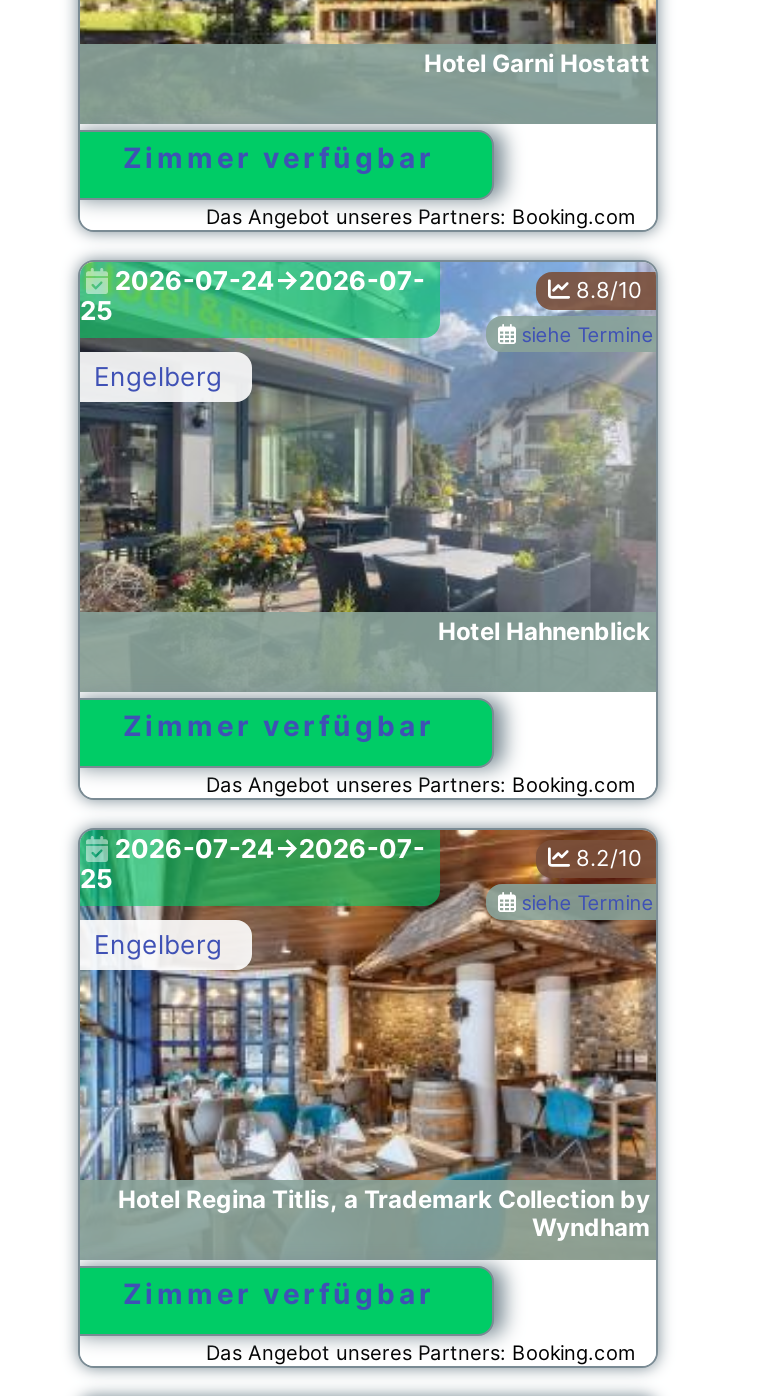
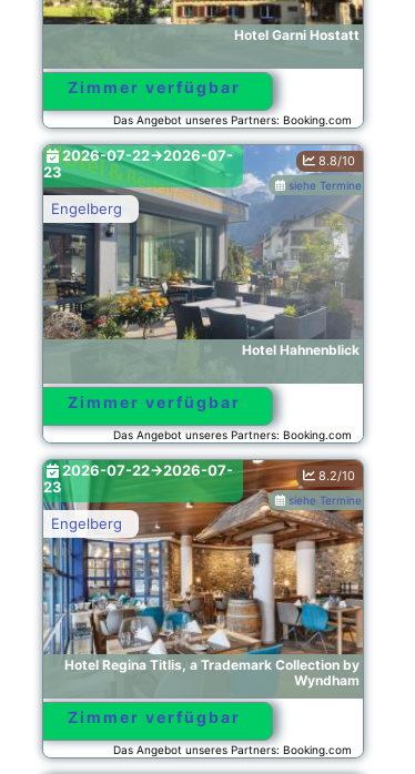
- 2026-07-24->2026-07-
+ 2026-07-22->2026-07-

- 25
+ 23

- 2026-07-24->2026-07-
+ 2026-07-22->2026-07-

- 25
+ 23
